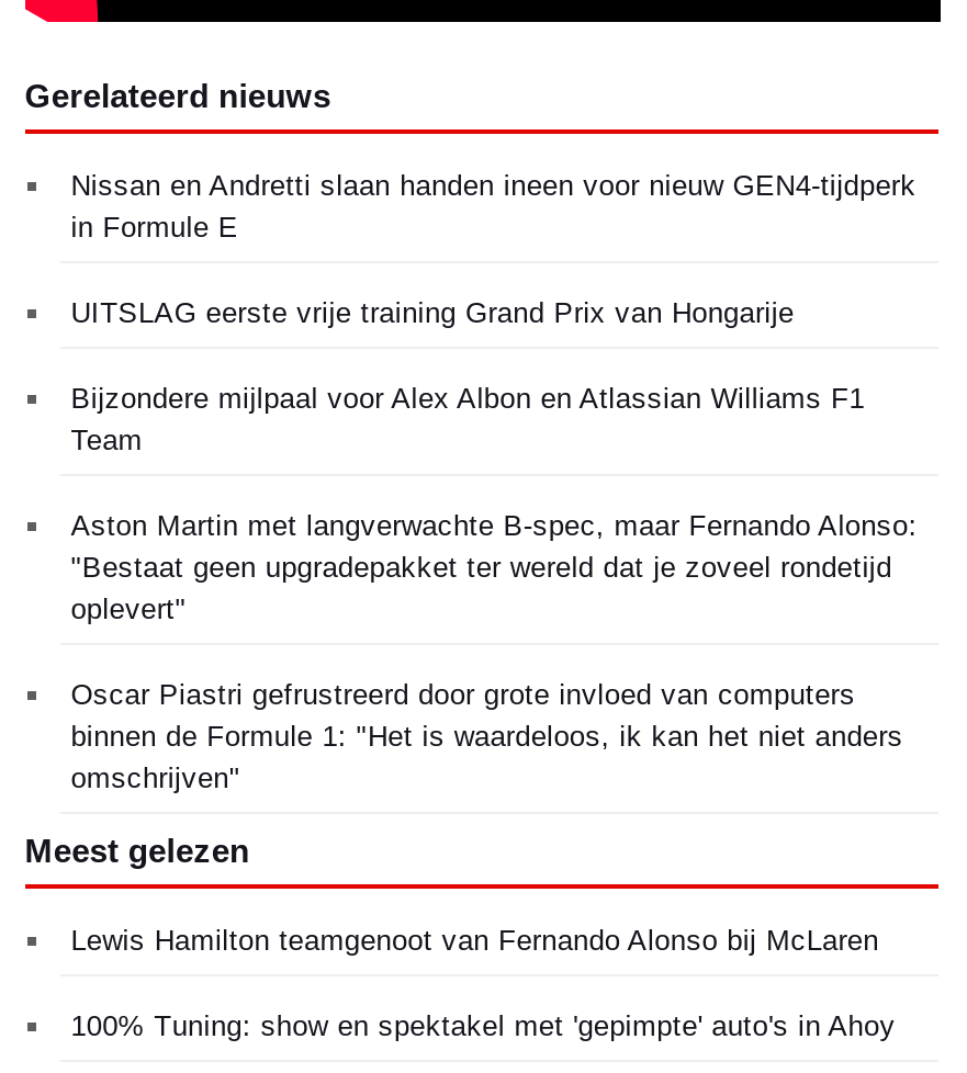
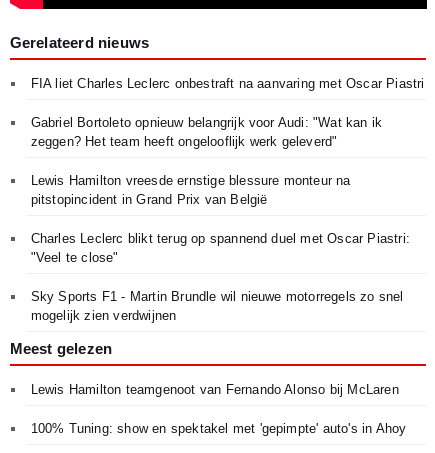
- Nissan en Andretti slaan handen ineen voor nieuw GEN4-tijdperk
- in Formule E
+ FIA liet Charles Leclerc onbestraft na aanvaring met Oscar Piastri

- UITSLAG eerste vrije training Grand Prix van Hongarije
+ Gabriel Bortoleto opnieuw belangrijk voor Audi: "Wat kan ik
+ zeggen? Het team heeft ongelooflijk werk geleverd"

- Bijzondere mijlpaal voor Alex Albon en Atlassian Williams F1
- Team
+ Lewis Hamilton vreesde ernstige blessure monteur na
+ pitstopincident in Grand Prix van België

- Aston Martin met langverwachte B-spec, maar Fernando Alonso:
- "Bestaat geen upgradepakket ter wereld dat je zoveel rondetijd
- oplevert"
+ Charles Leclerc blikt terug op spannend duel met Oscar Piastri:
+ "Veel te close"

- Oscar Piastri gefrustreerd door grote invloed van computers
- binnen de Formule 1: "Het is waardeloos, ik kan het niet anders
- omschrijven"
+ Sky Sports F1 - Martin Brundle wil nieuwe motorregels zo snel
+ mogelijk zien verdwijnen
